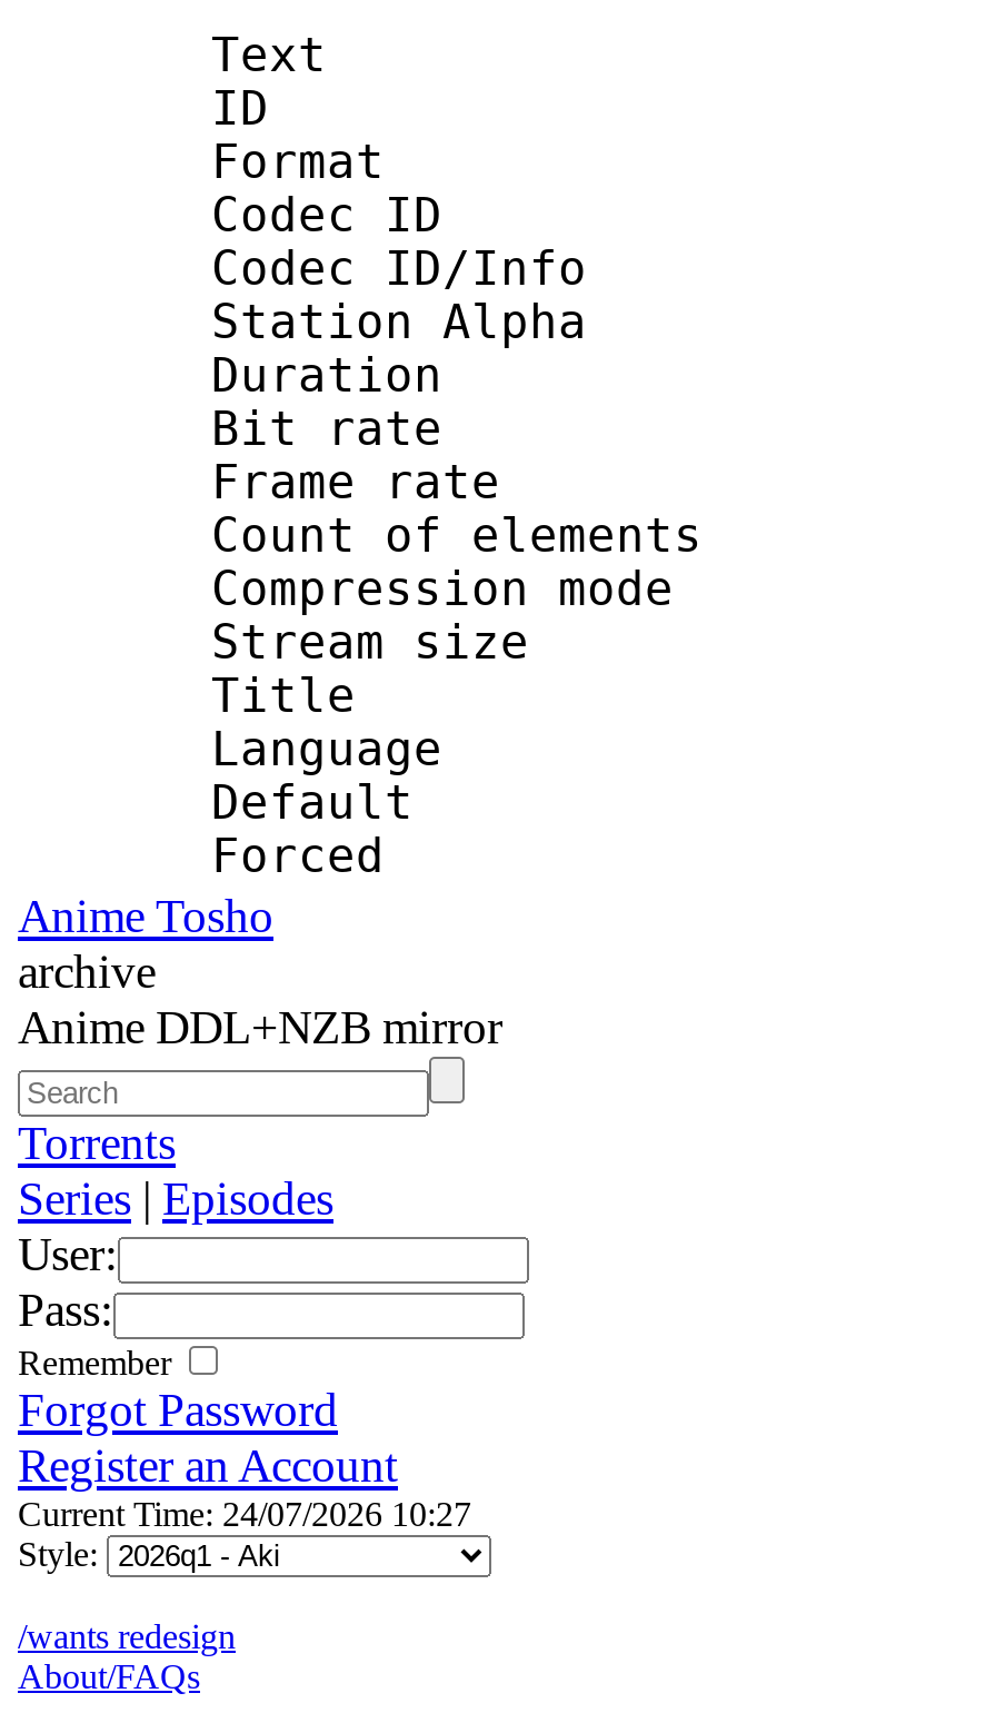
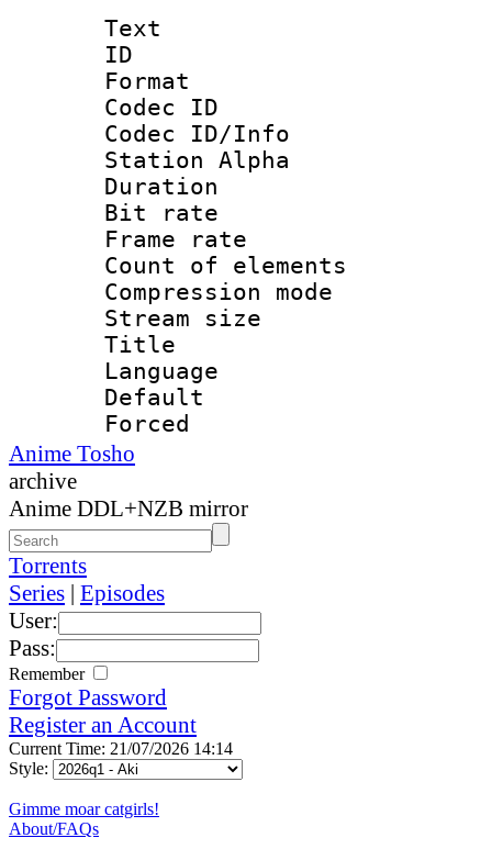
- Current Time: 24/07/2026 10:27
+ Current Time: 21/07/2026 14:14

- /wants redesign
+ Gimme moar catgirls!
